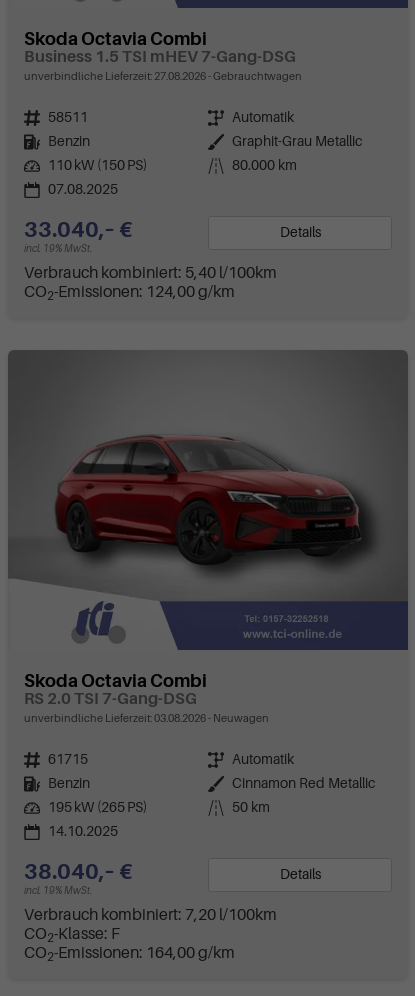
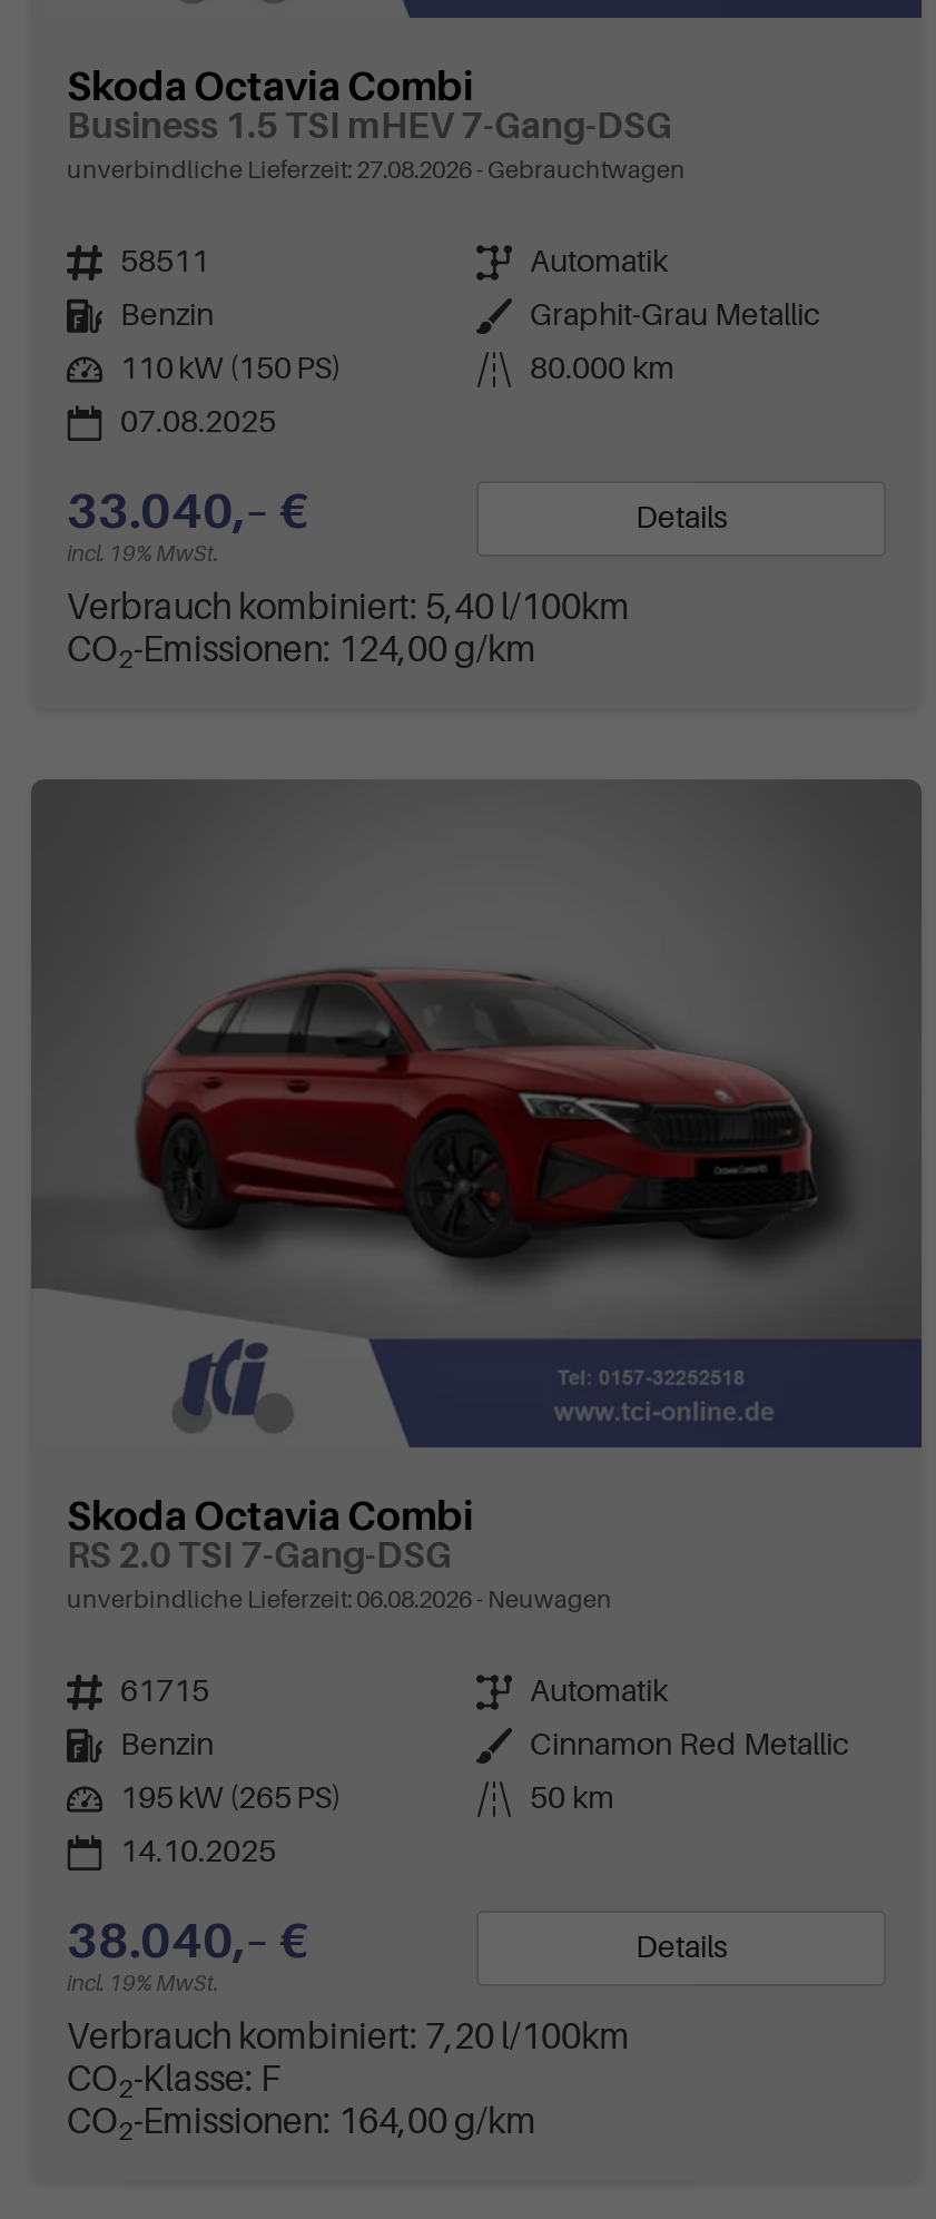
- unverbindliche Lieferzeit: 03.08.2026 Neuwagen
+ unverbindliche Lieferzeit: 06.08.2026 Neuwagen
